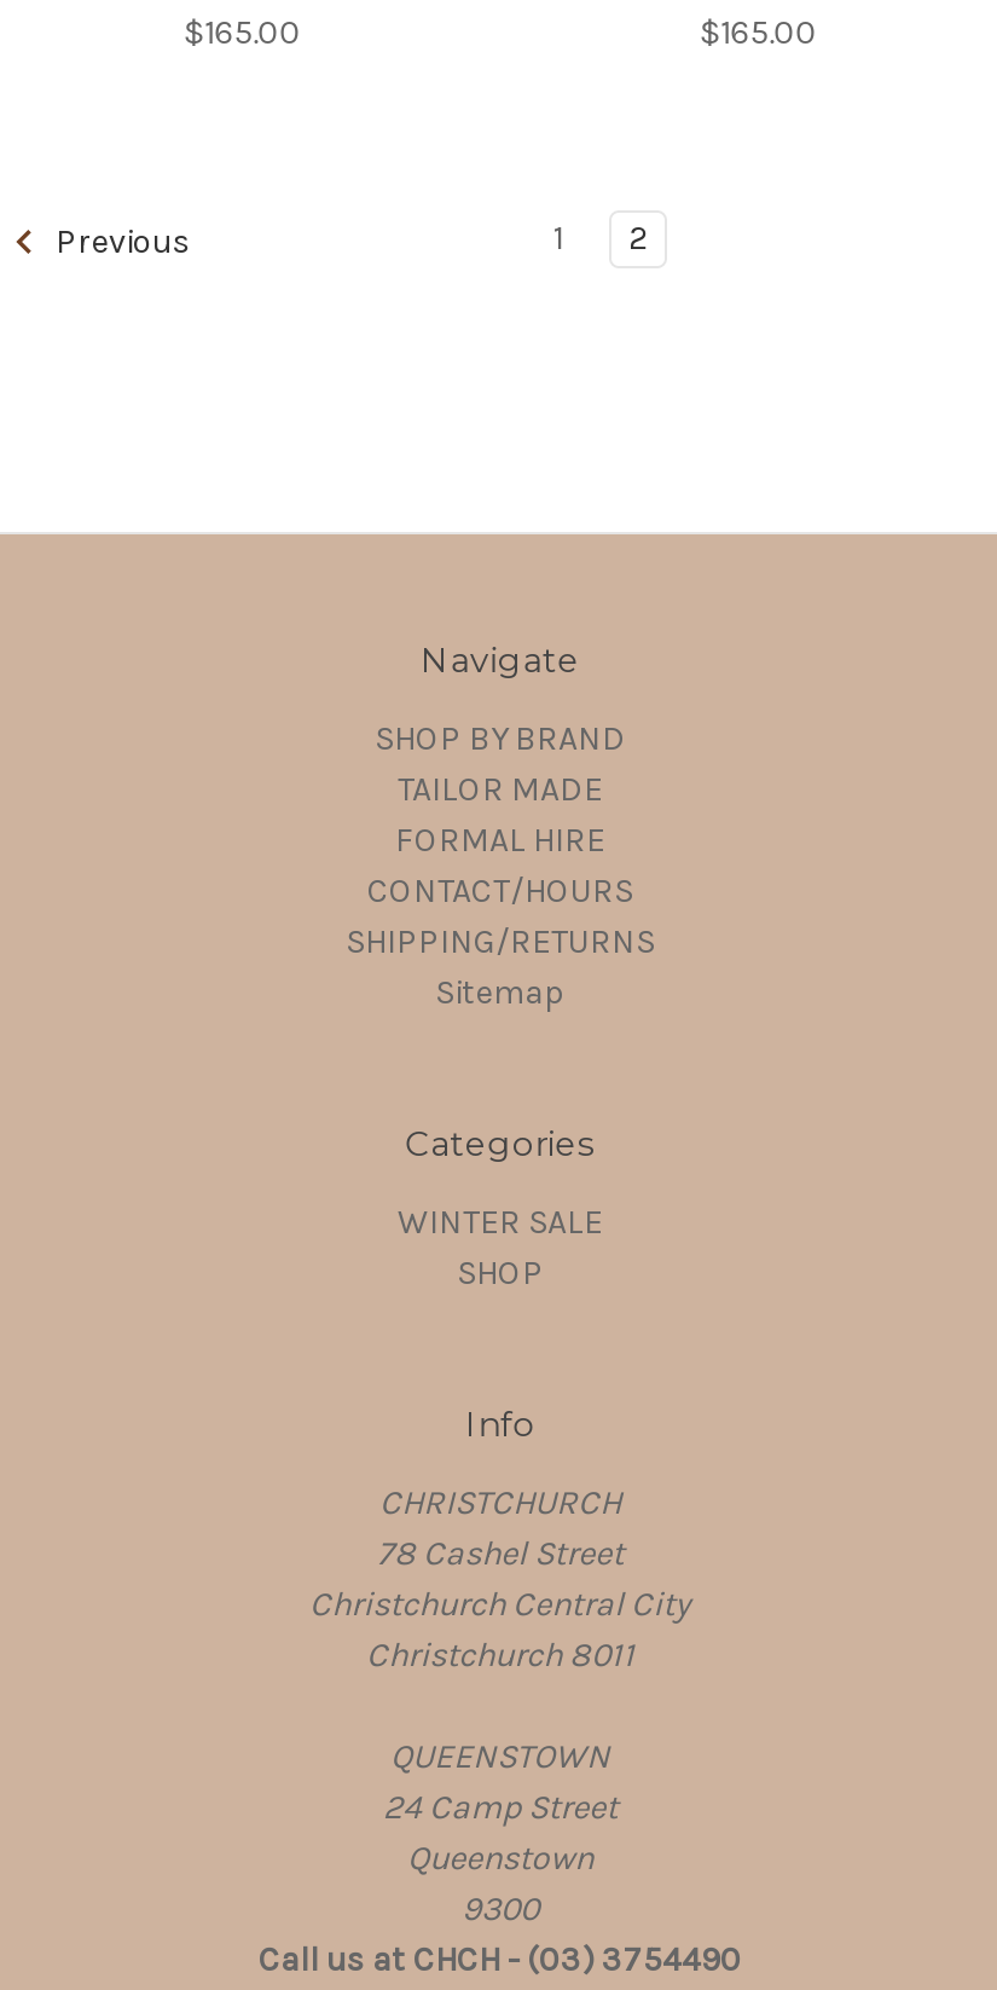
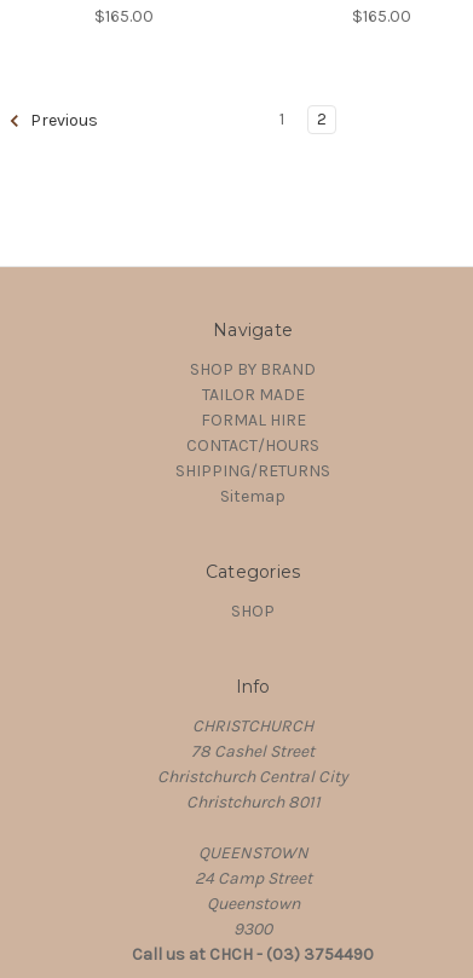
- WINTER SALE
